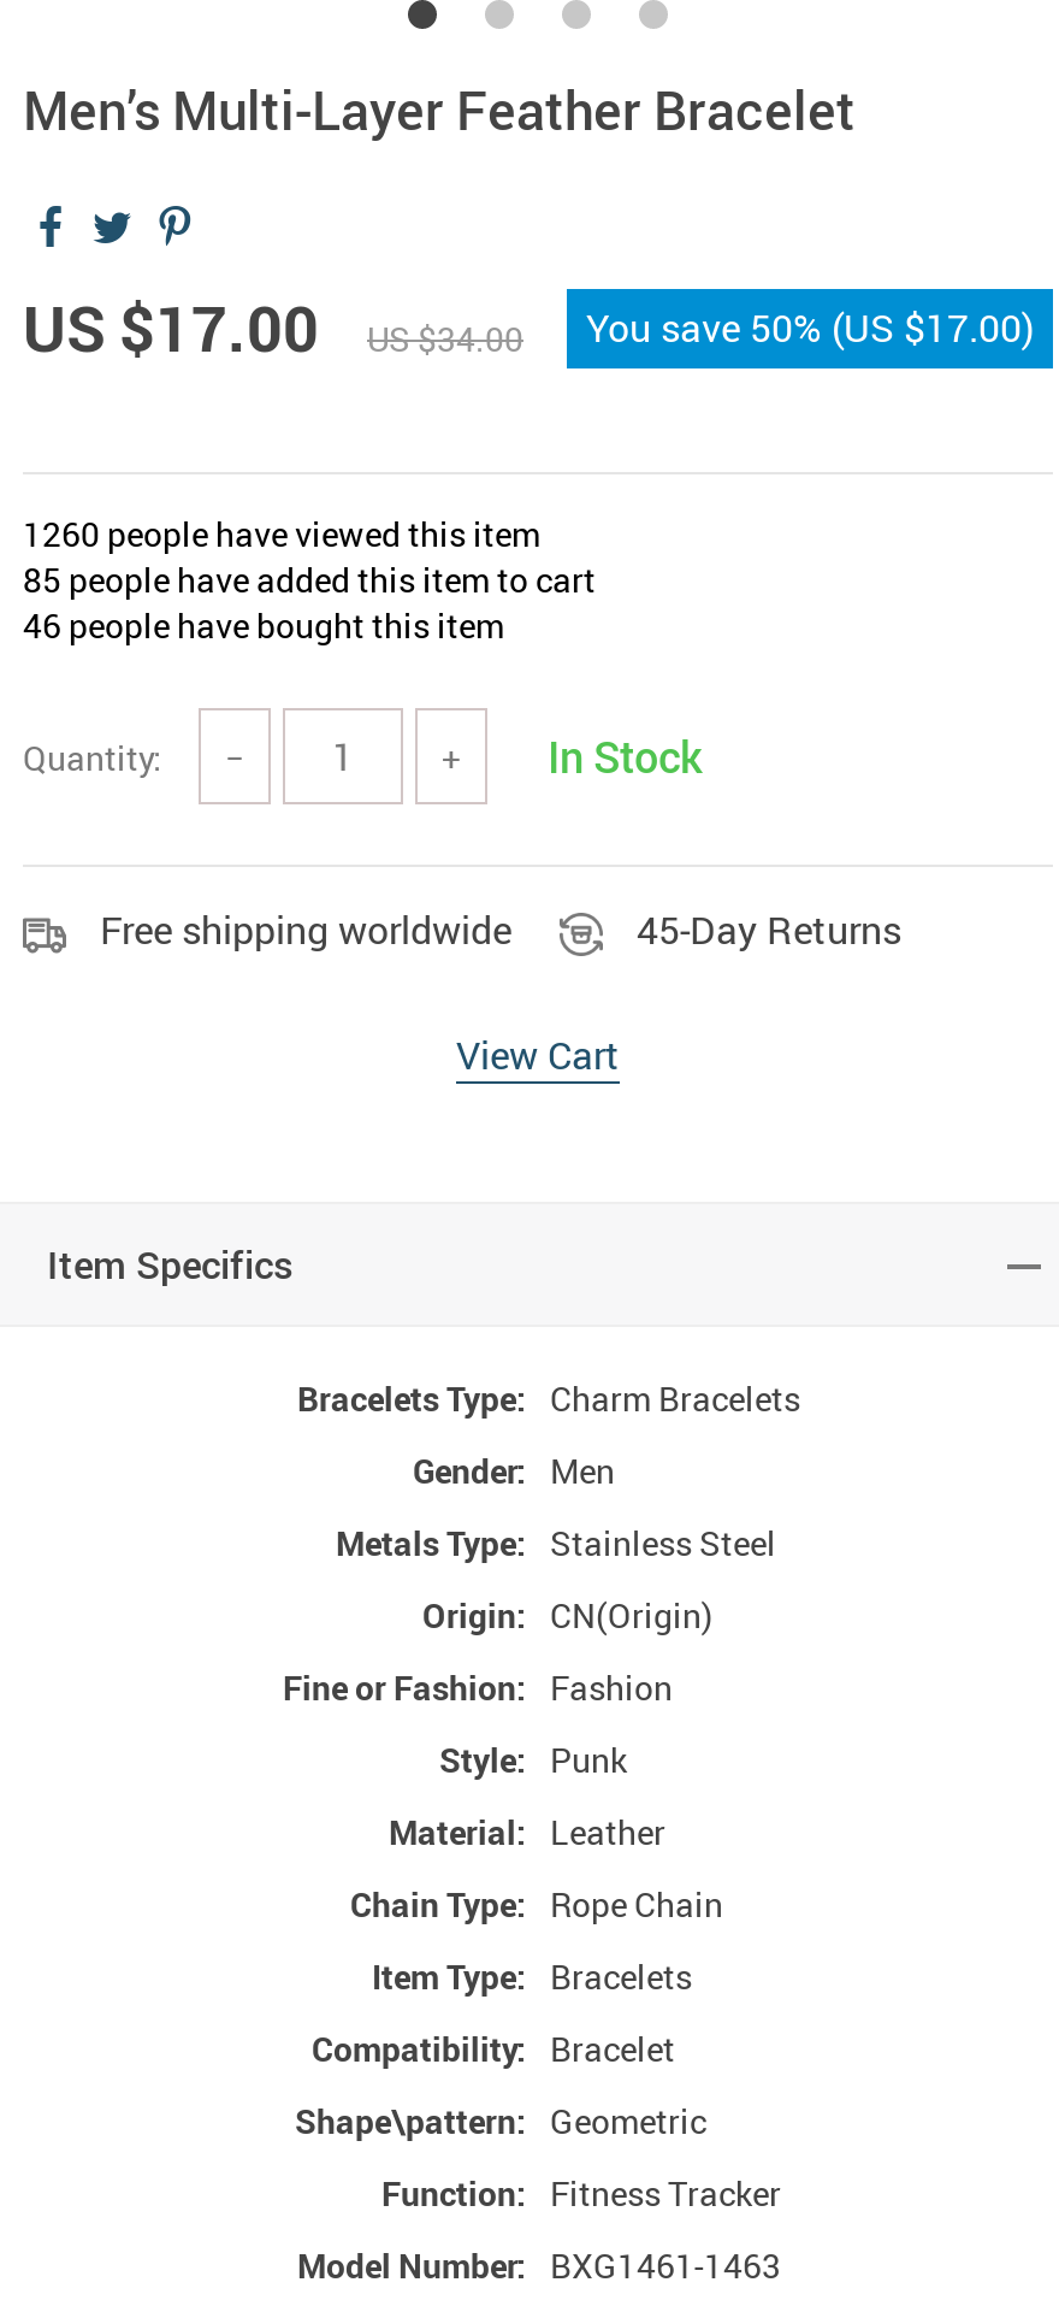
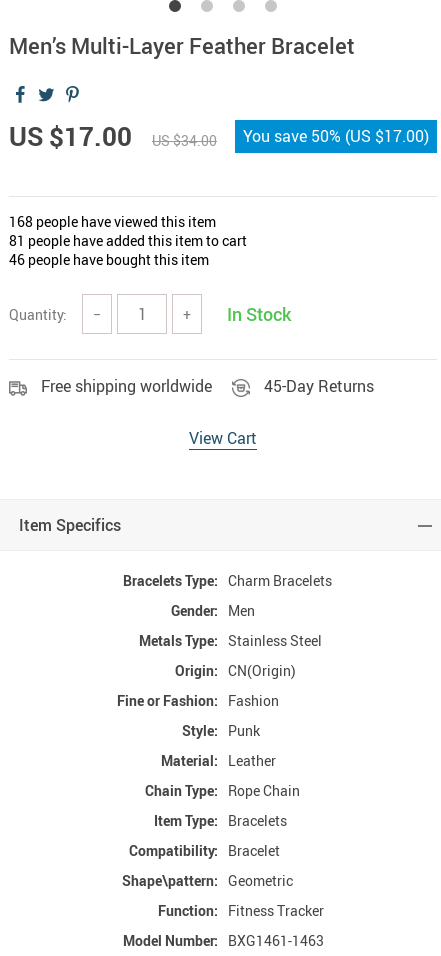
- 1260 people have viewed this item
+ 168 people have viewed this item

- 85 people have added this item to cart
+ 81 people have added this item to cart
